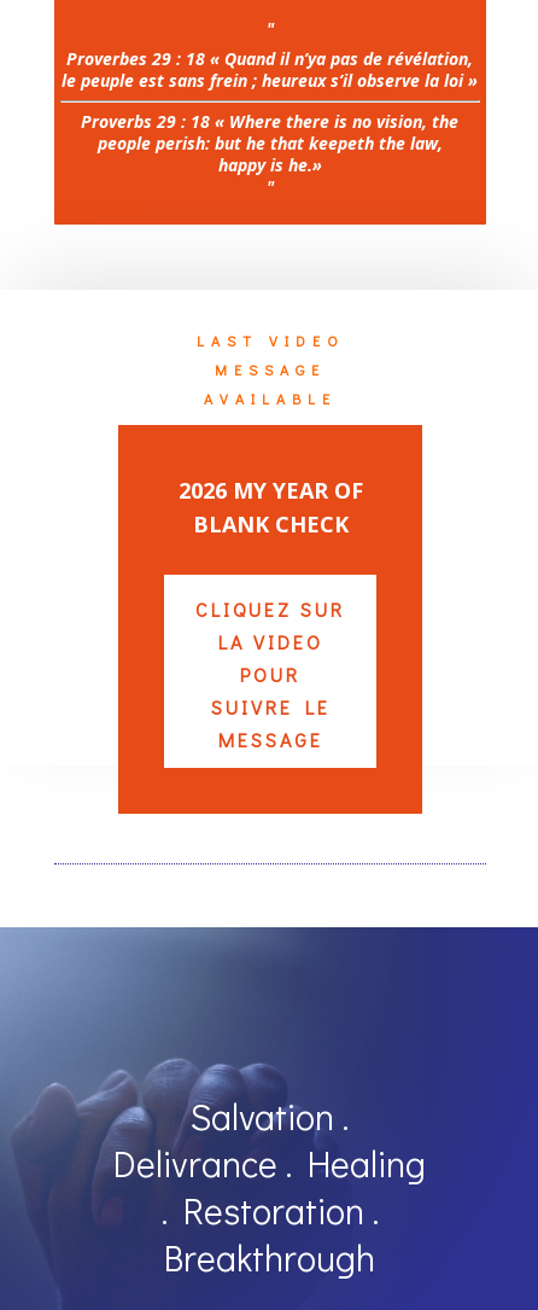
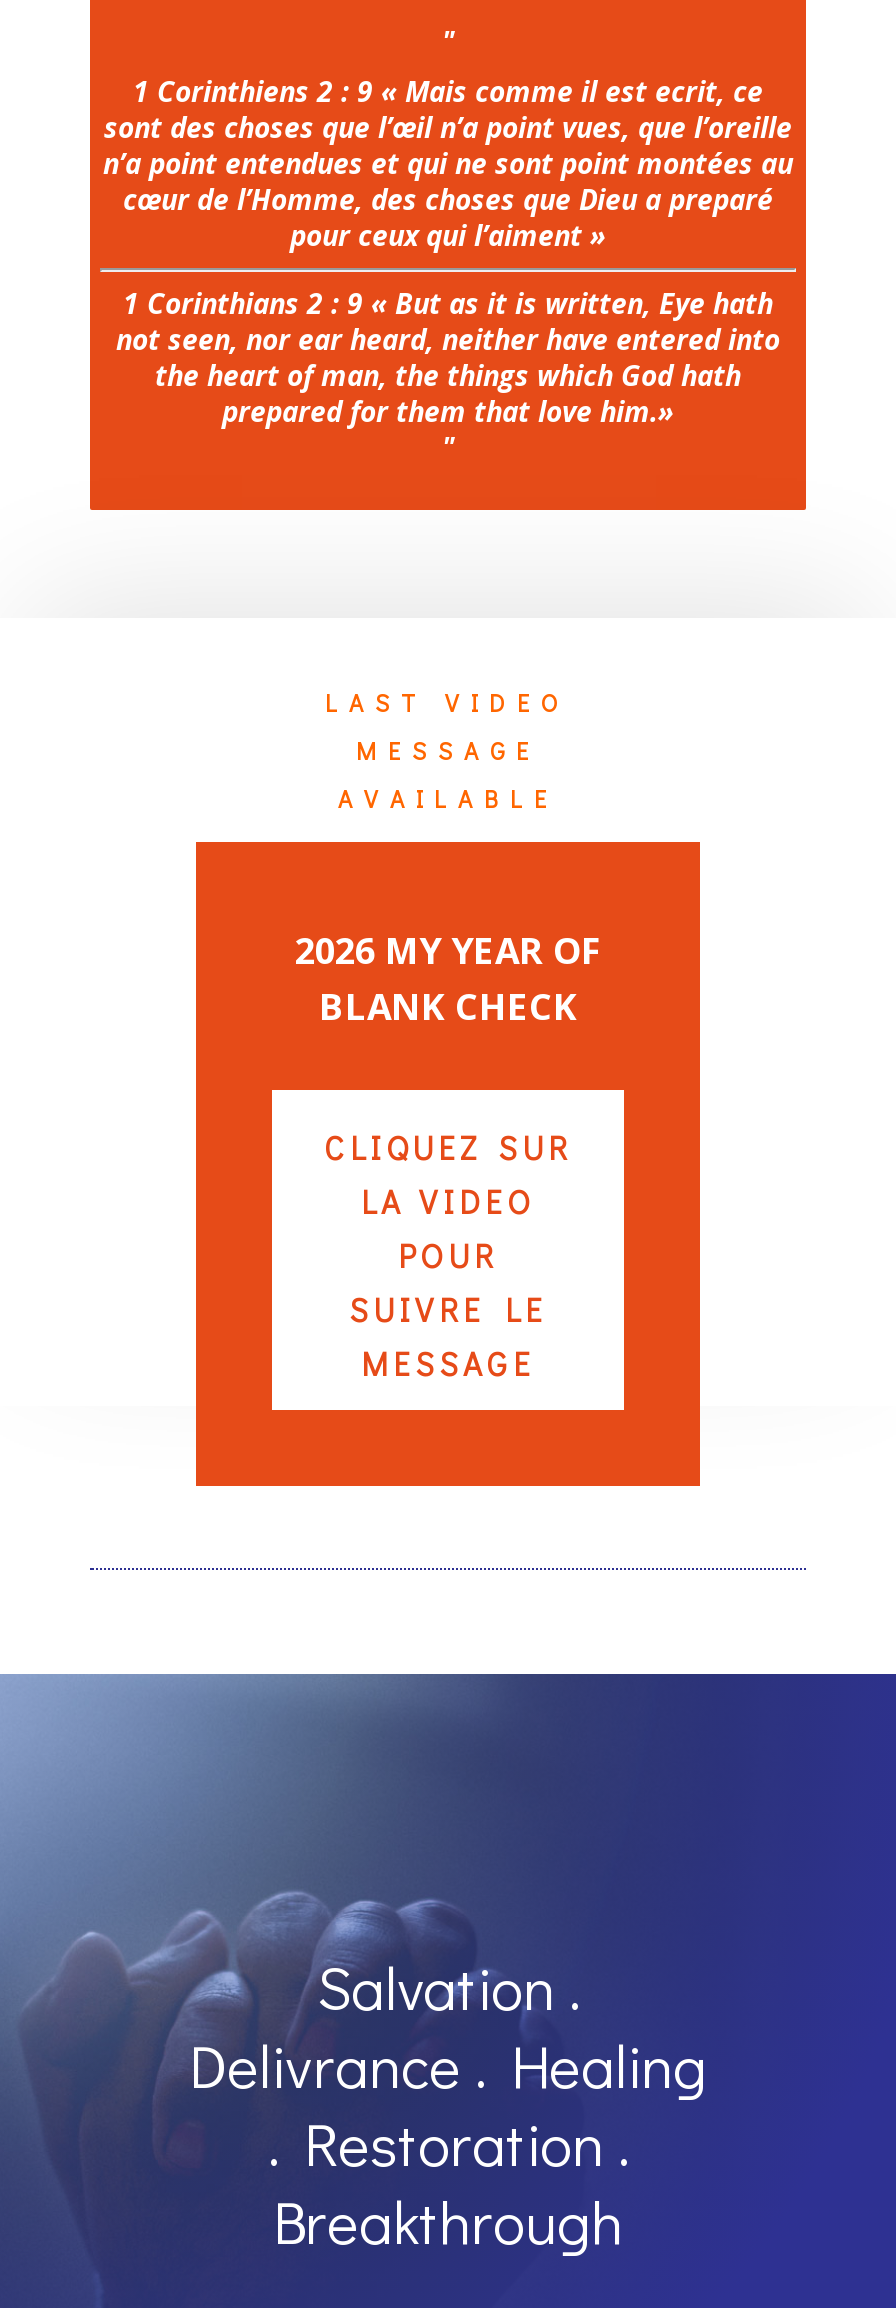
- Proverbes 29 : 18 « Quand il n’ya pas de révélation,
- le peuple est sans frein ; heureux s’il observe la loi »
+ 1 Corinthiens 2 : 9 « Mais comme il est ecrit, ce
+ sont des choses que l’œil n’a point vues, que l’oreille
+ n’a point entendues et qui ne sont point montées au
+ cœur de l’Homme, des choses que Dieu a preparé
+ pour ceux qui l’aiment »

- Proverbs 29 : 18 « Where there is no vision, the
- people perish: but he that keepeth the law,
- happyis he.»
+ 1 Corinthians 2 : 9 « But as it is written, Eye hath
+ not seen, nor ear heard, neither have entered into
+ the heart of man, the things which God hath
+ prepared for them that love him.»
